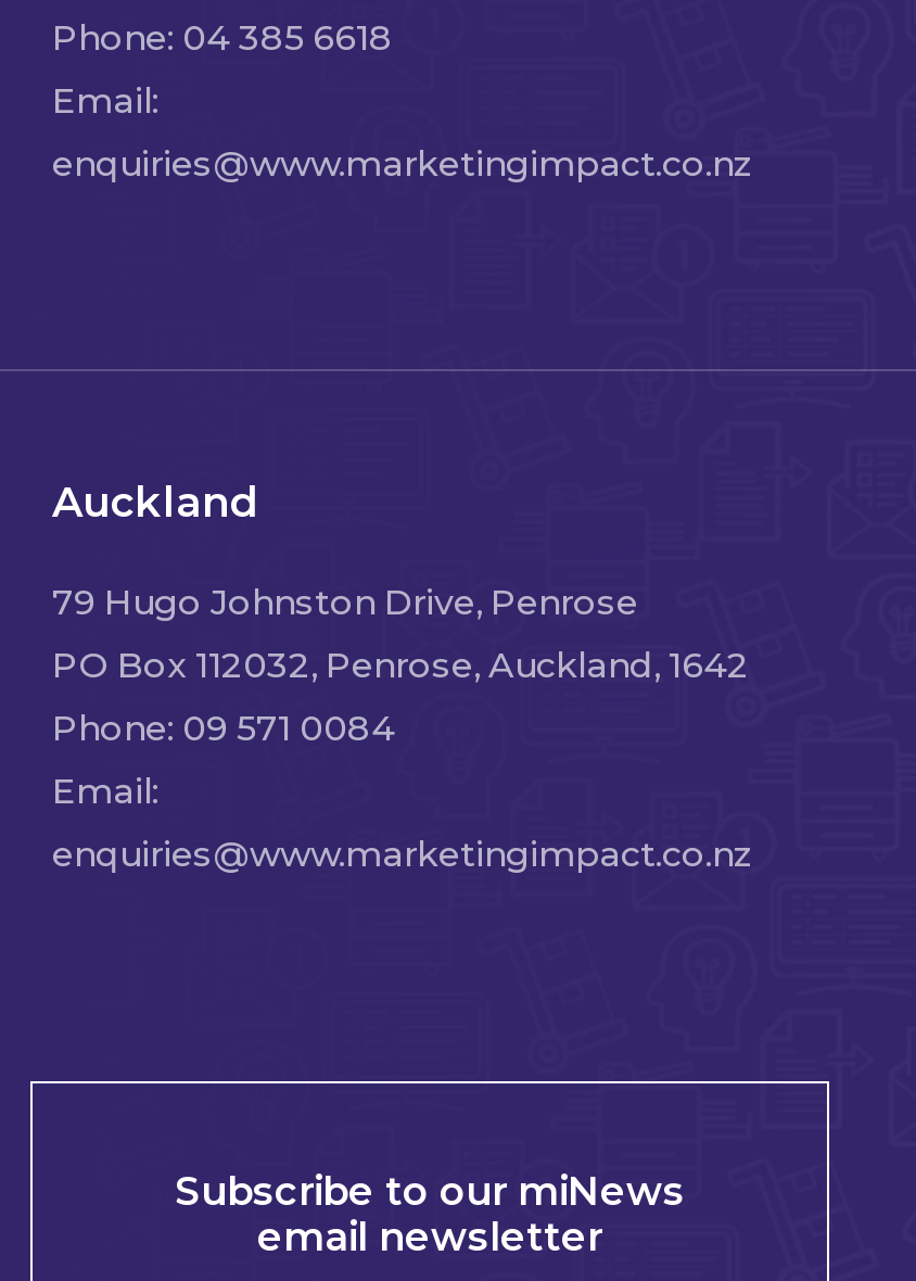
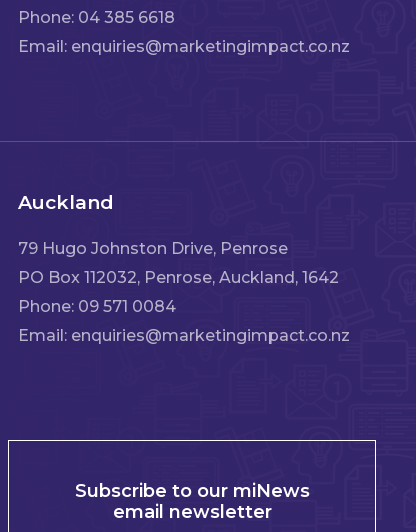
- Email:
- enquiries@www.marketingimpact.co.nz
+ Email: enquiries@marketingimpact.co.nz

- Email:
- enquiries@www.marketingimpact.co.nz
+ Email: enquiries@marketingimpact.co.nz
